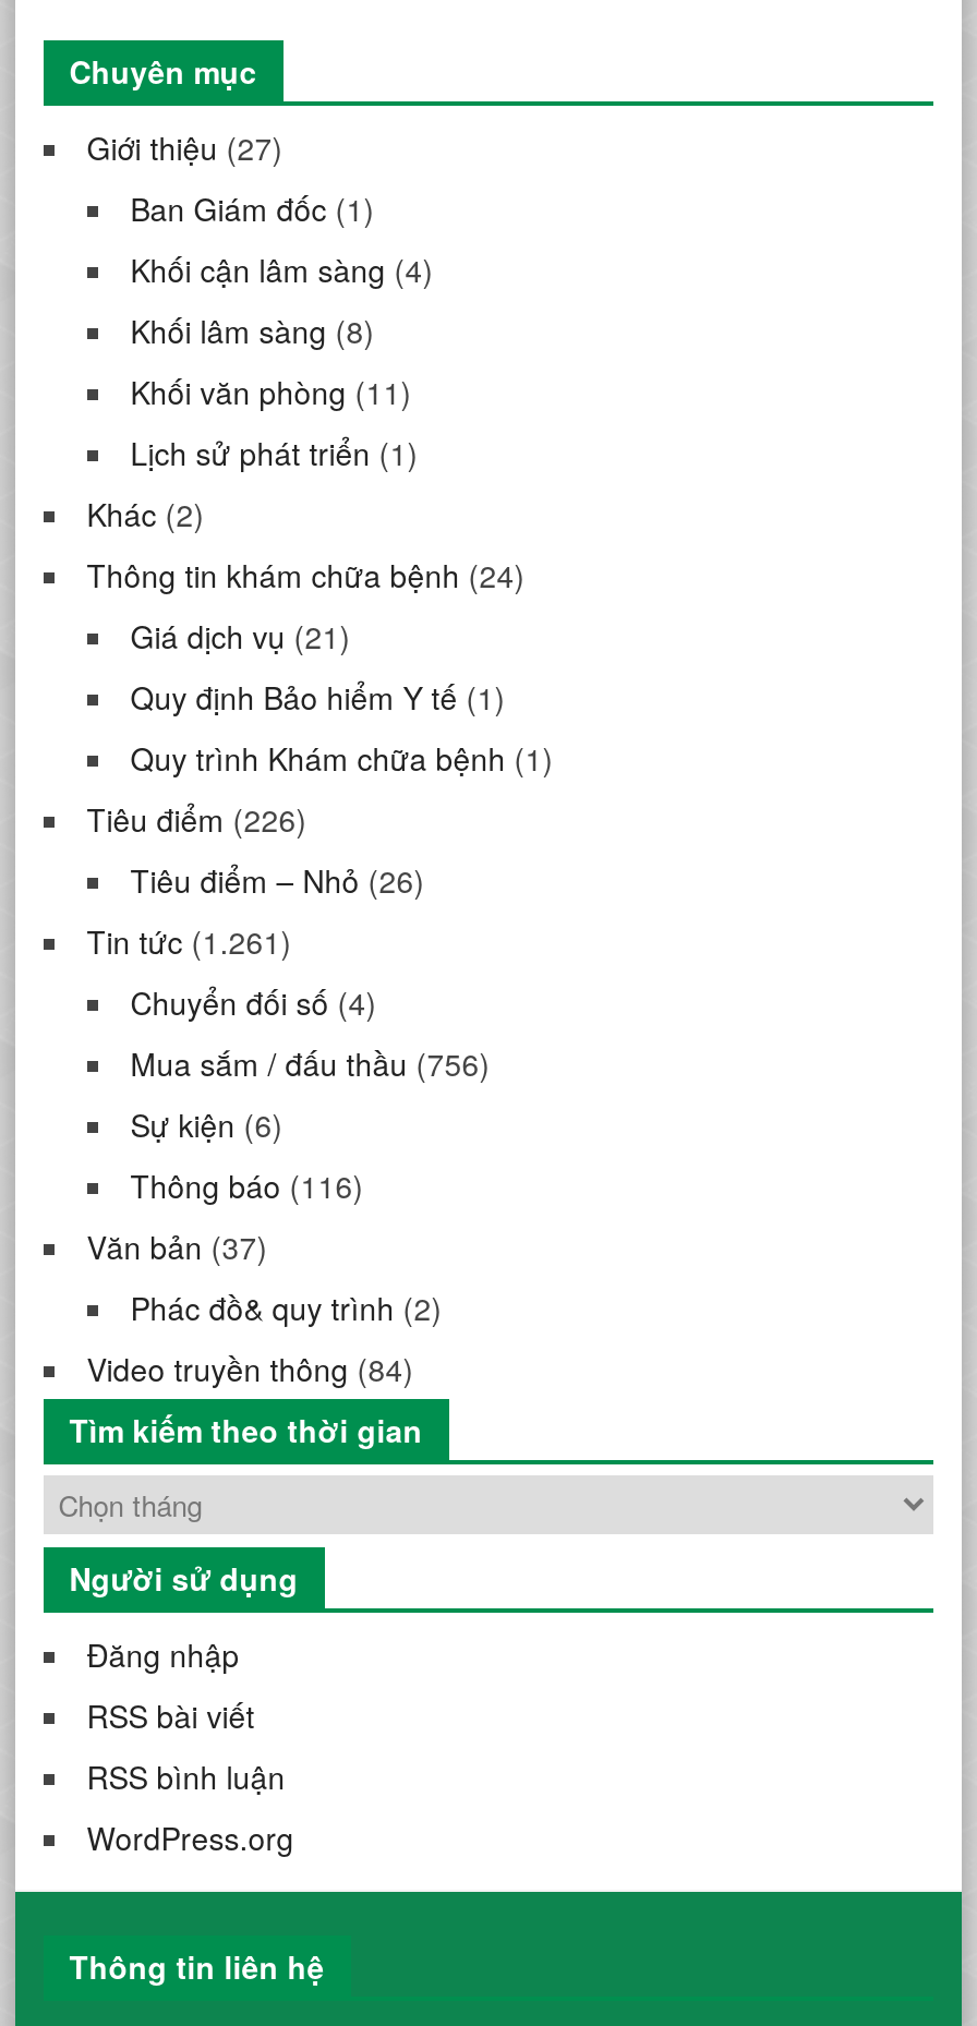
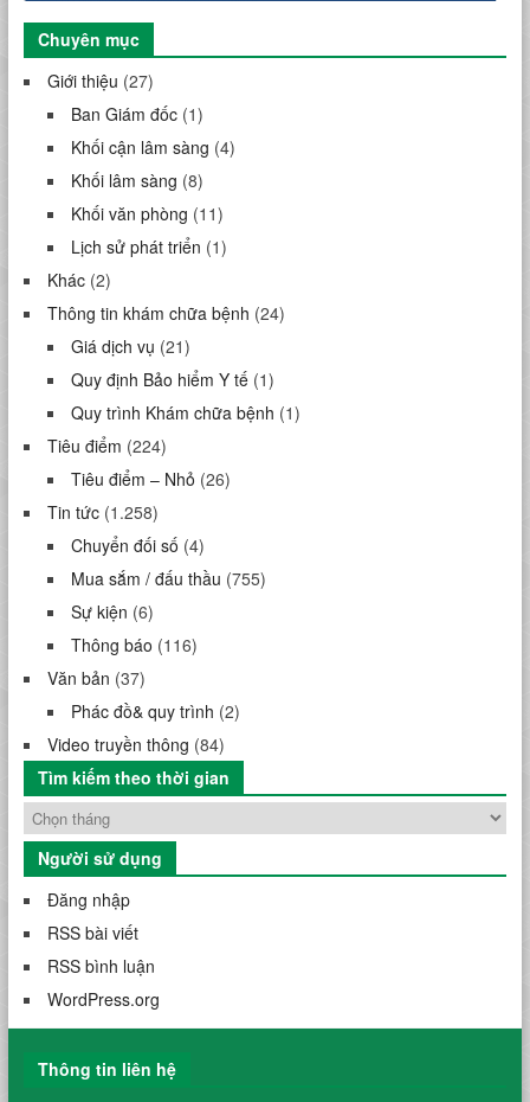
- Tiêu điểm (226)
+ Tiêu điểm (224)

- Tin tức (1.261)
+ Tin tức (1.258)

- Mua sắm / đấu thầu (756)
+ Mua sắm / đấu thầu (755)
